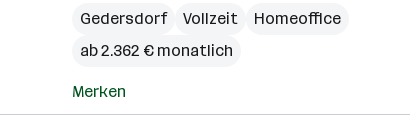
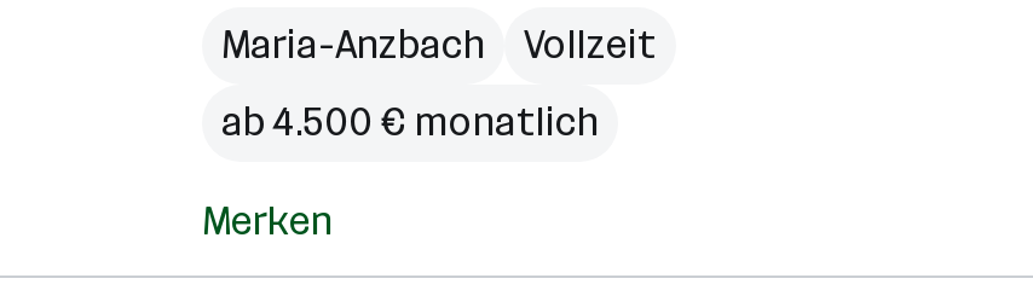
- Gedersdorf
+ Maria-Anzbach

- Homeoffice
- ab 2.362 € monatlich
+ ab 4.500 € monatlich
